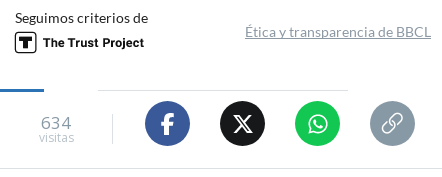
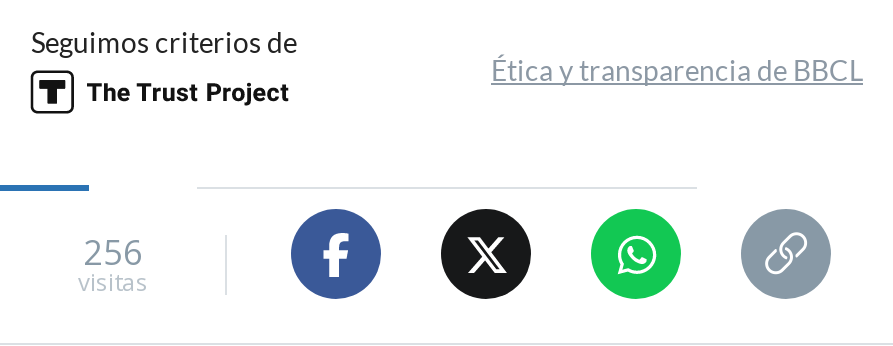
- 634
+ 256
